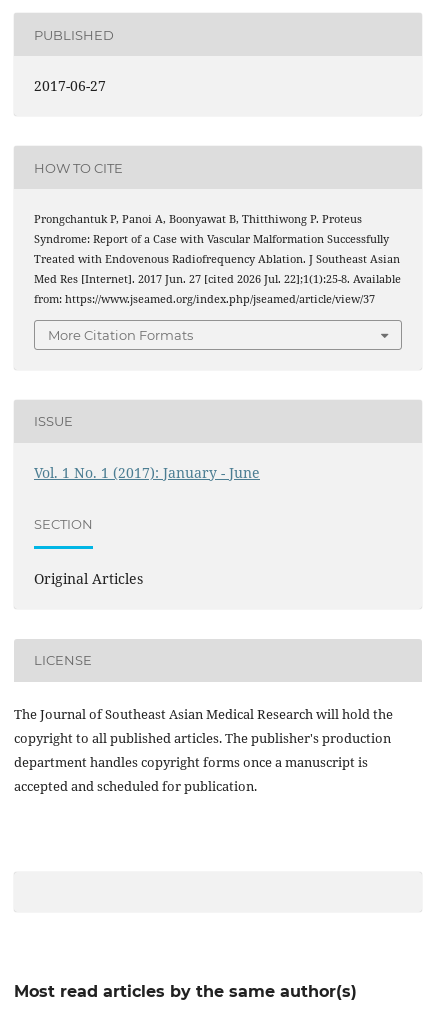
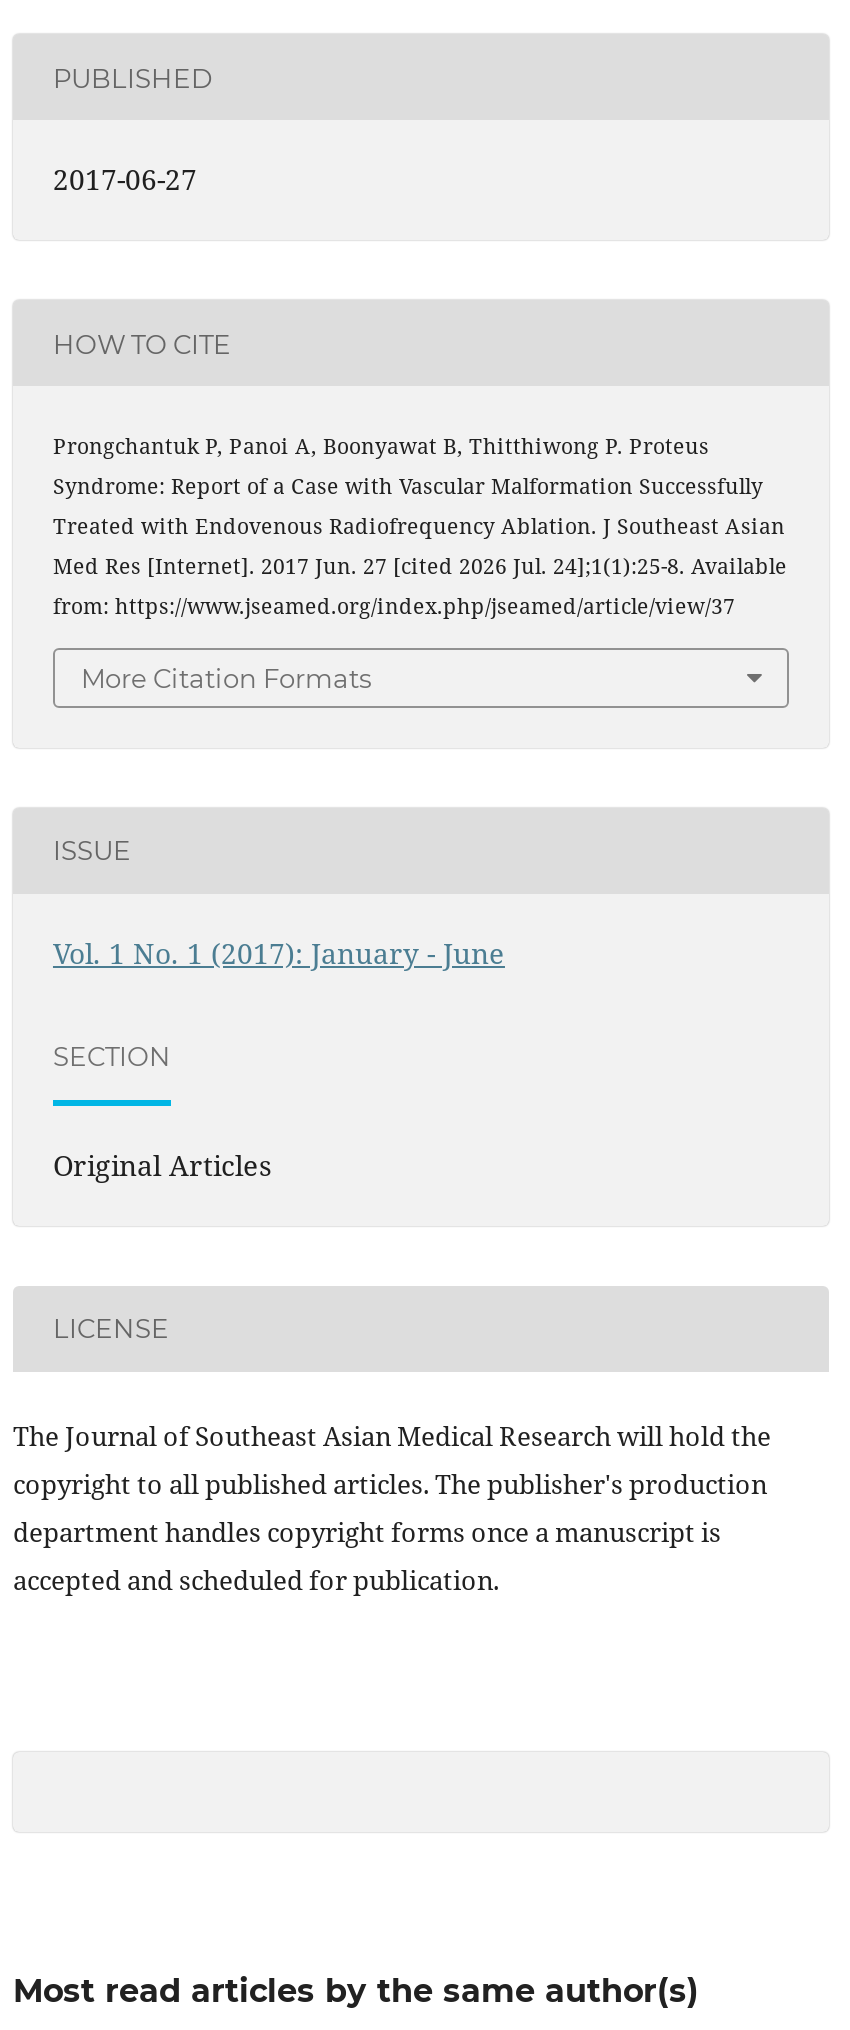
- Med Res [Internet]. 2017 Jun. 27 [cited 2026 Jul. 22];1(1):25-8. Available
+ Med Res [Internet]. 2017 Jun. 27 [cited 2026 Jul. 24];1(1):25-8. Available
